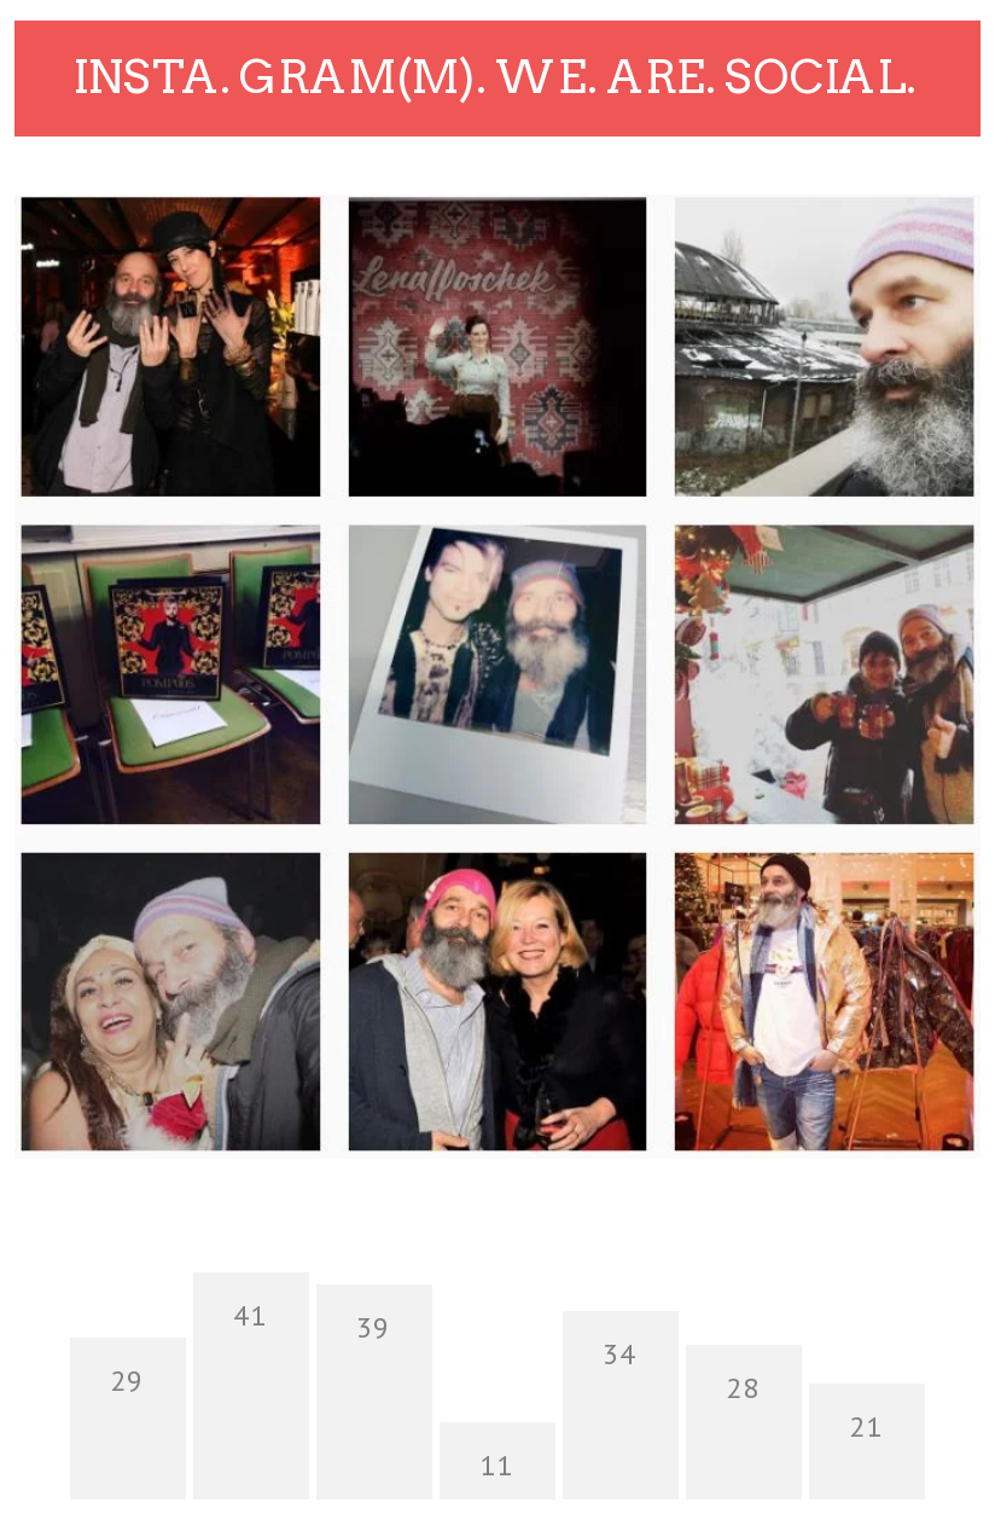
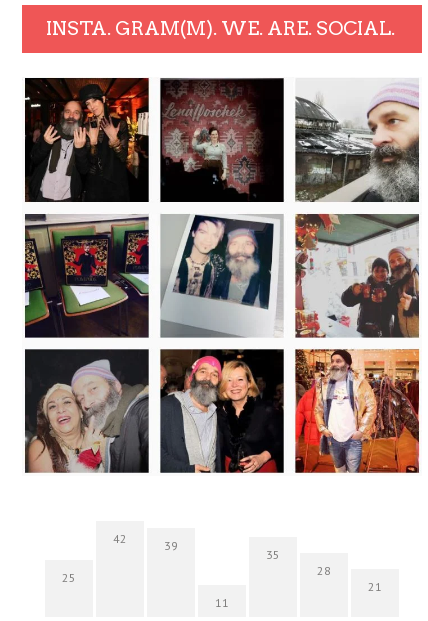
- 41
+ 42

- 34
+ 35

- 29
+ 25
